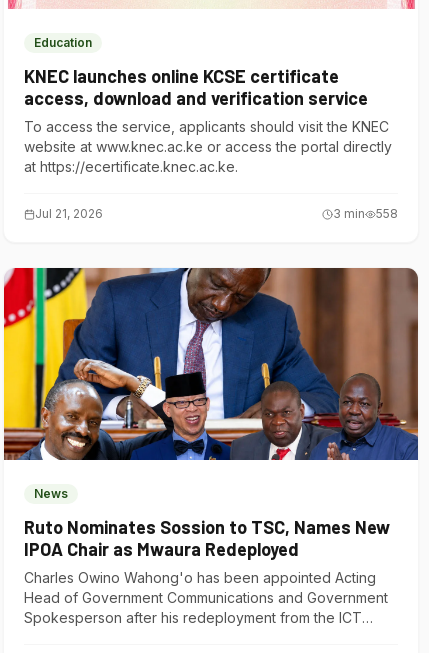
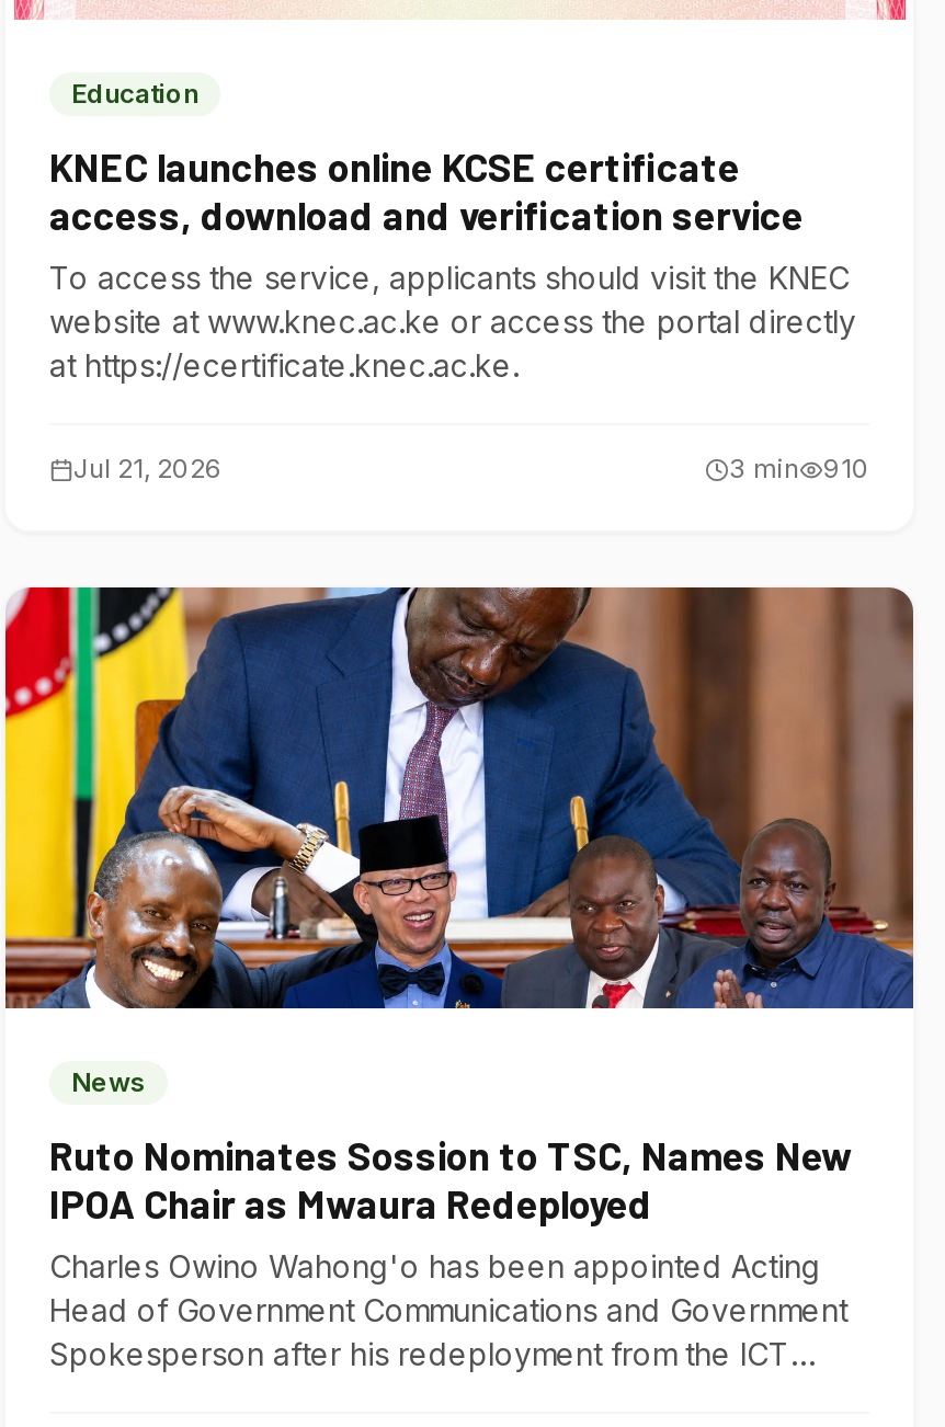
- 3 min 558
+ 3 min 910
